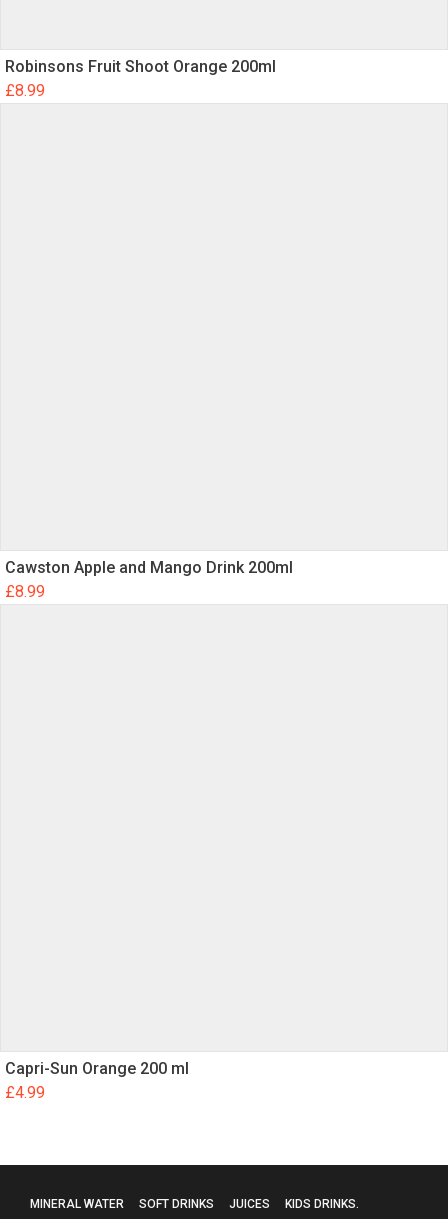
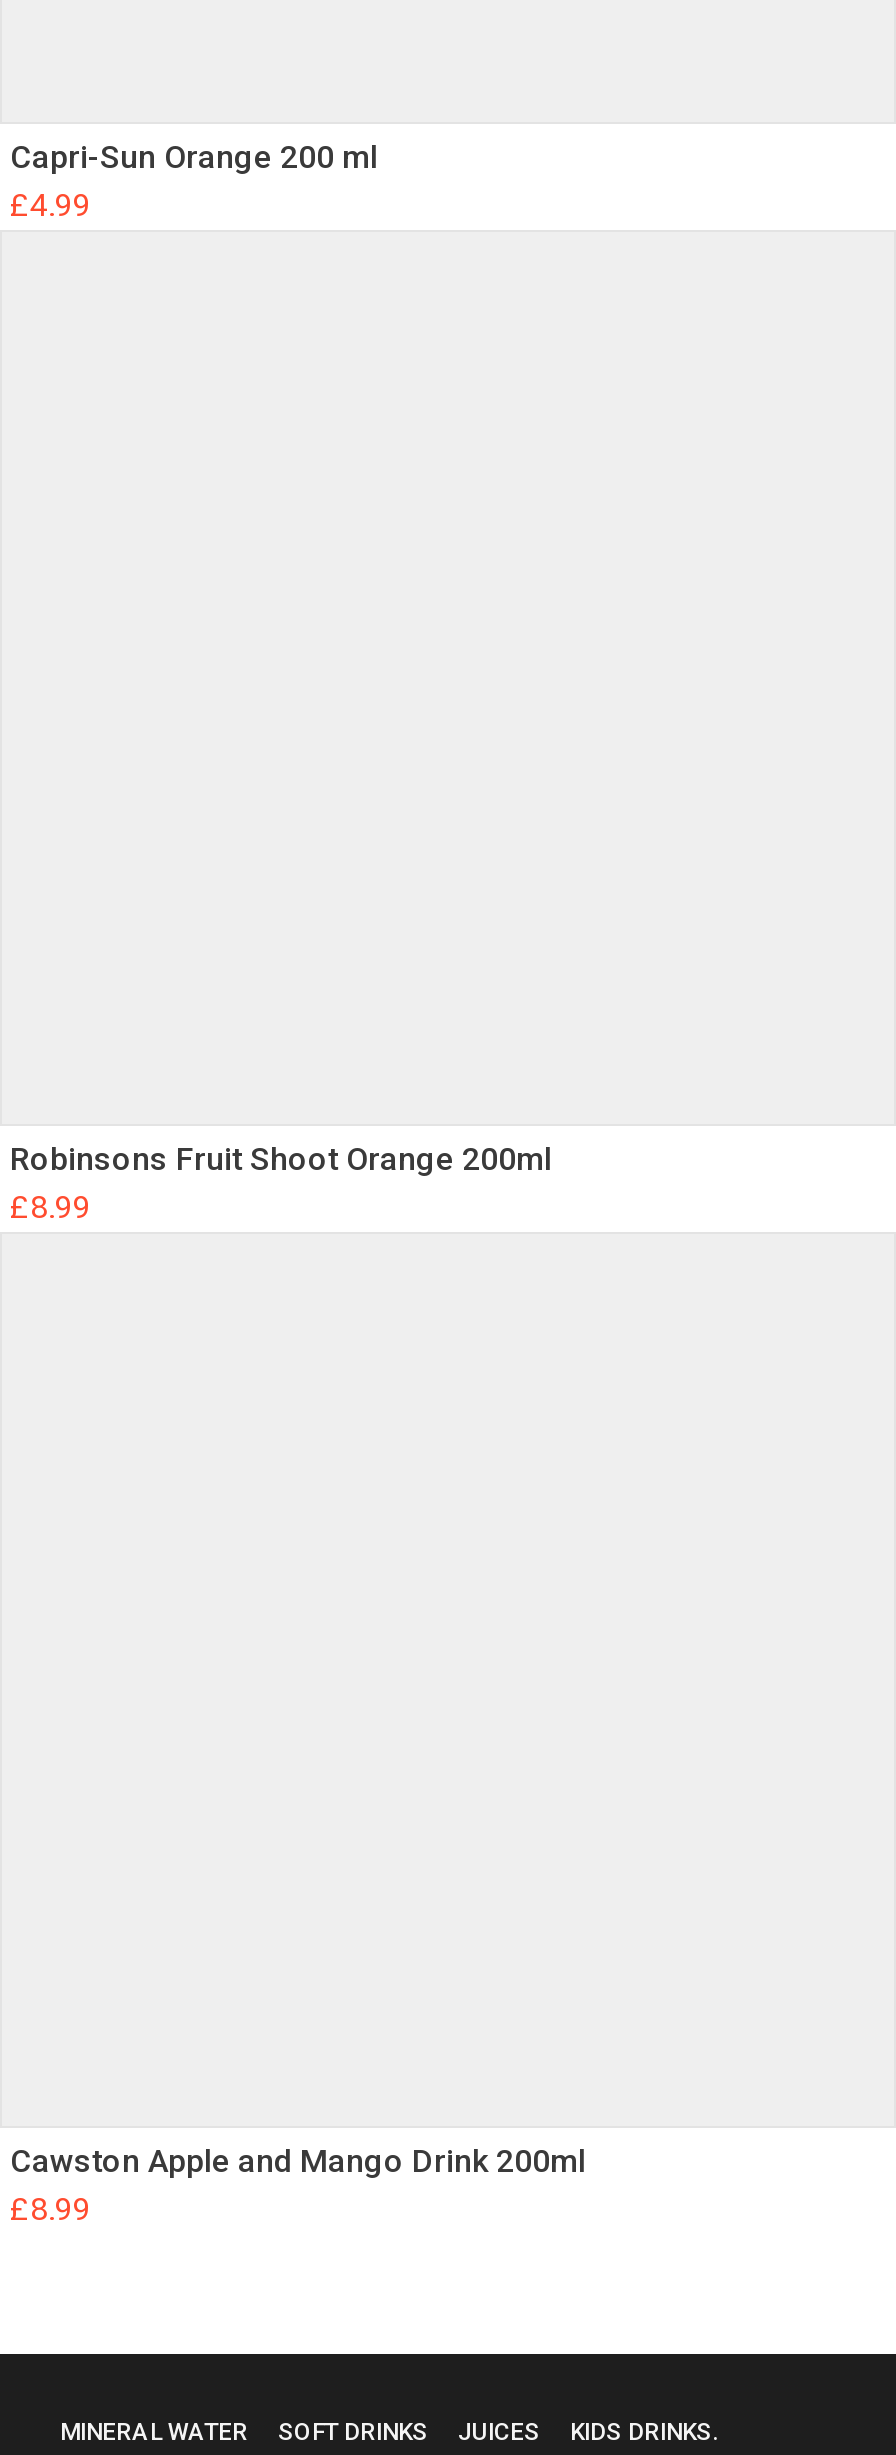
moved down: Robinsons Fruit Shoot Orange 200ml | £8.99 | Cawston Apple and Mango Drink 200ml | £8.99

moved up: Capri-Sun Orange 200 ml | £4.99
